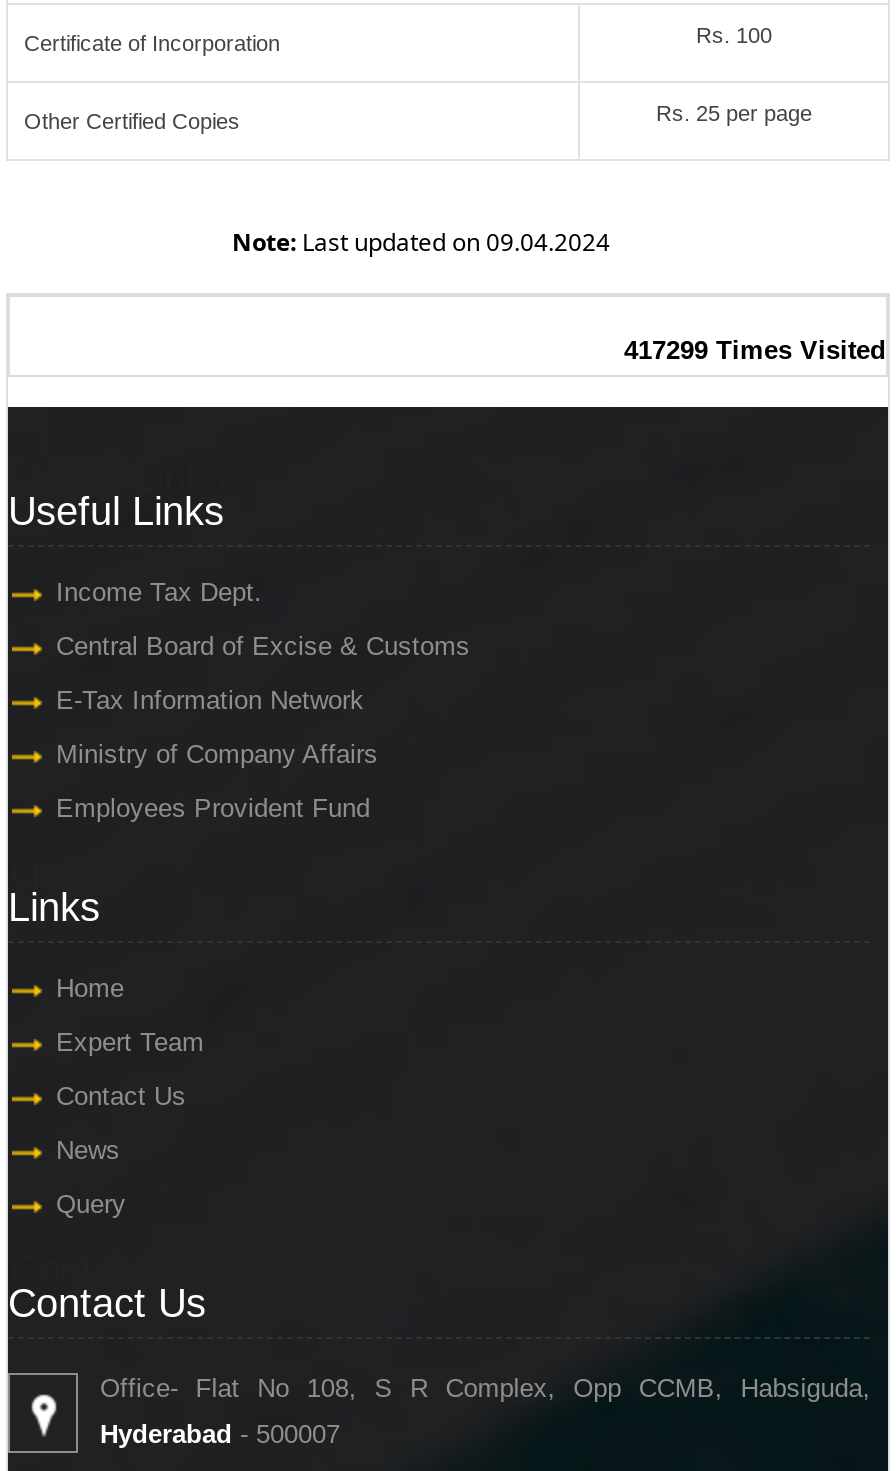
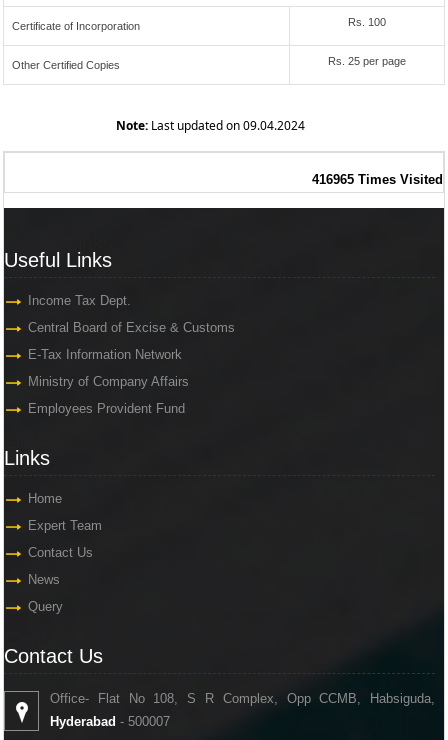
- 417299 Times Visited
+ 416965 Times Visited
